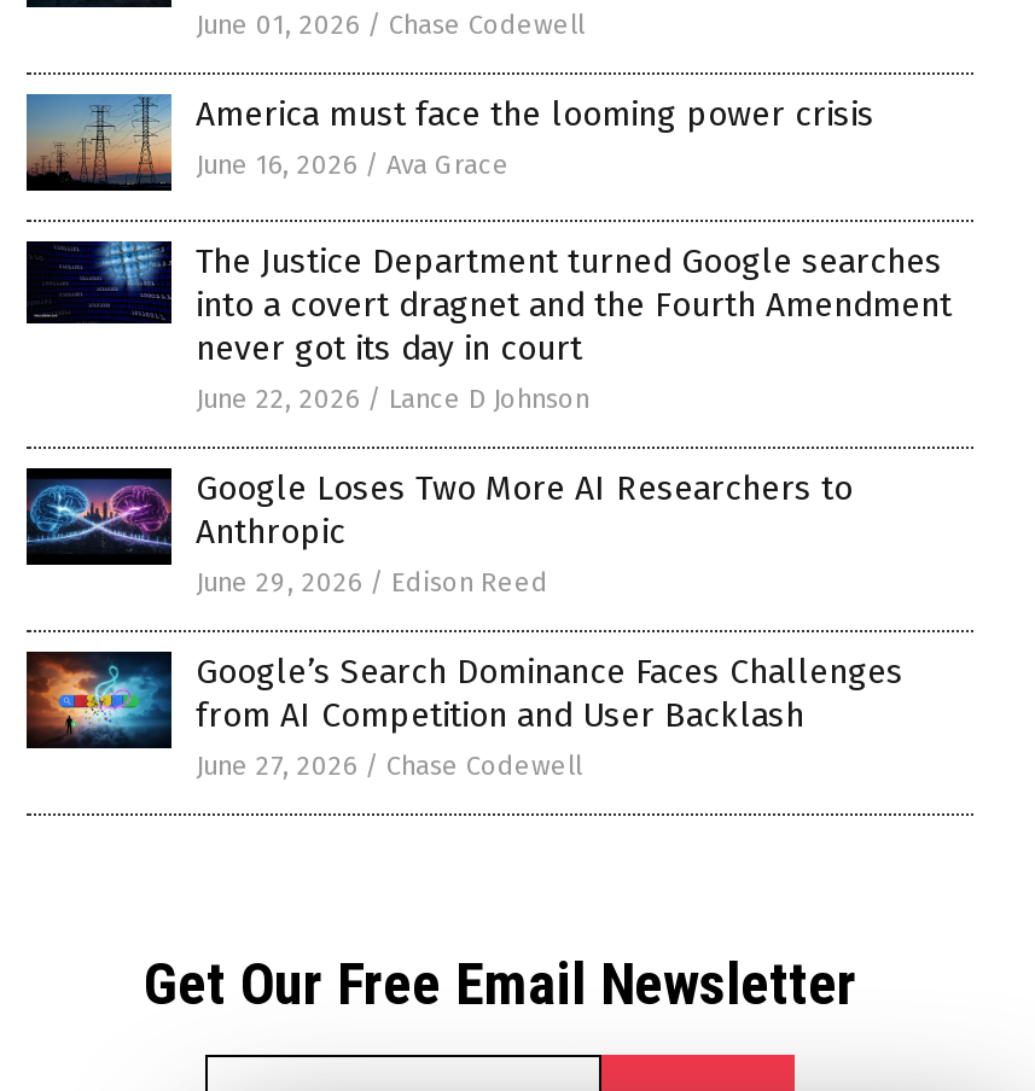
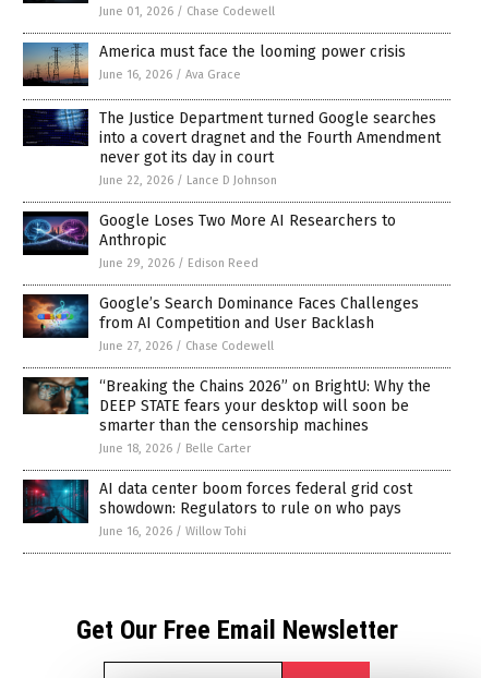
+ [image]
+ “Breaking the Chains 2026” on BrightU: Why the
+ DEEP STATE fears your desktop will soon be
+ smarter than the censorship machines
+ June 18, 2026 / Belle Carter
+ AI data center boom forces federal grid cost
+ showdown: Regulators to rule on who pays
+ June 16, 2026 / Willow Tohi

+ [image]
